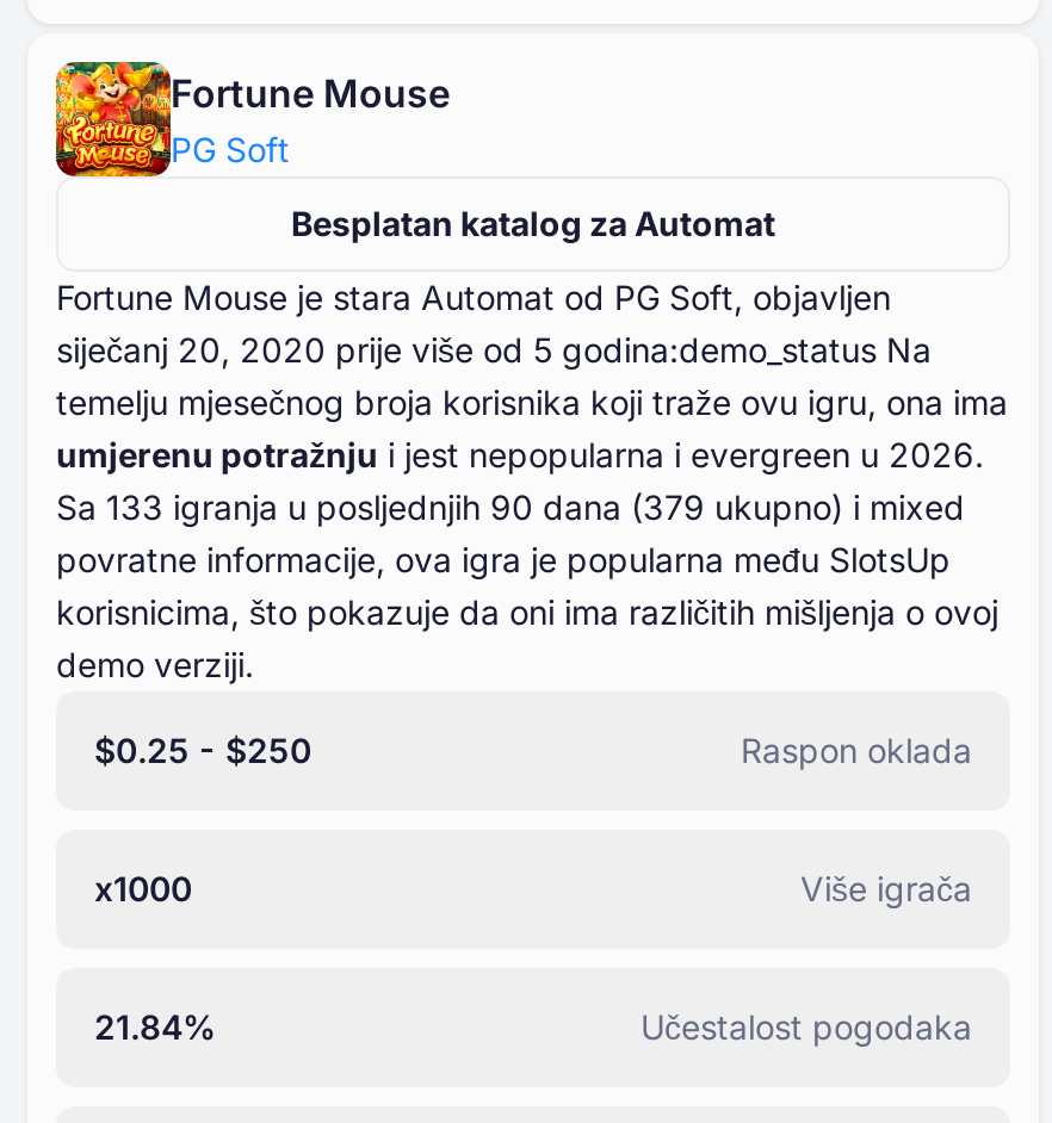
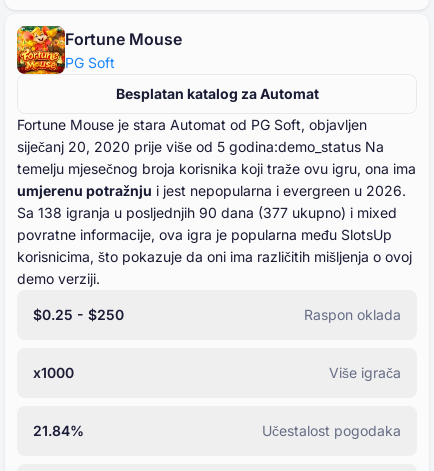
- Sa 133 igranja u posljednjih 90 dana (379 ukupno) i mixed
+ Sa 138 igranja u posljednjih 90 dana (377 ukupno) i mixed
